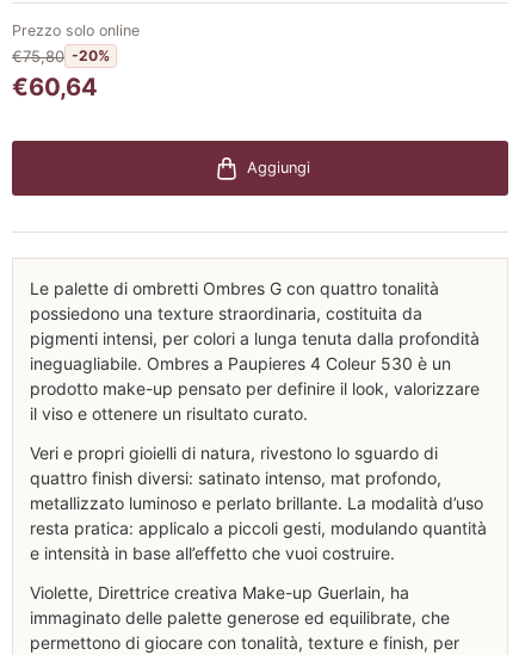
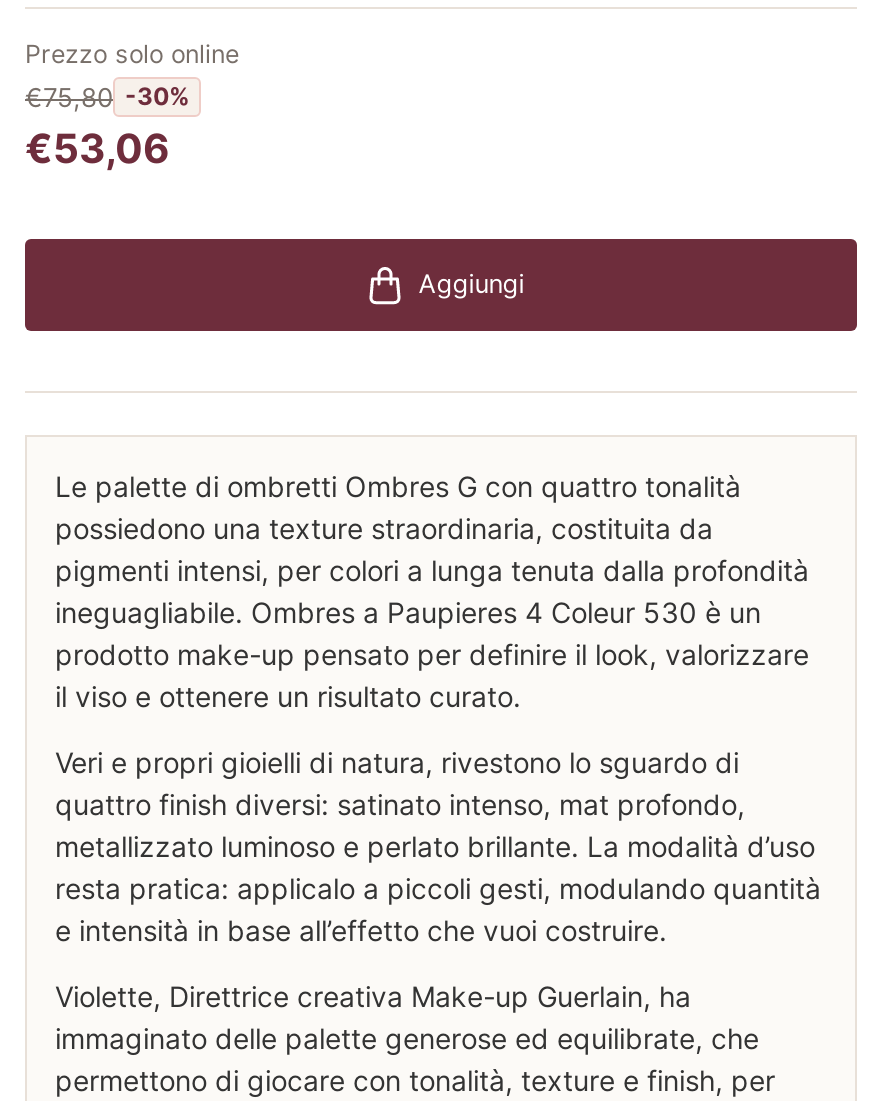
- €75,80 -20%
+ €75,80 -30%

- €60,64
+ €53,06
